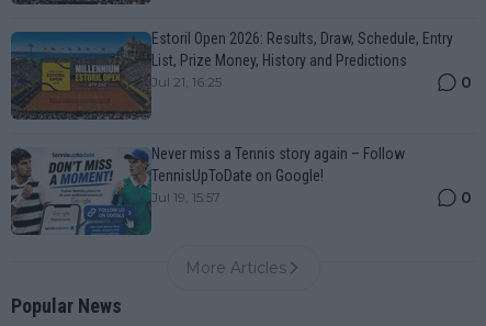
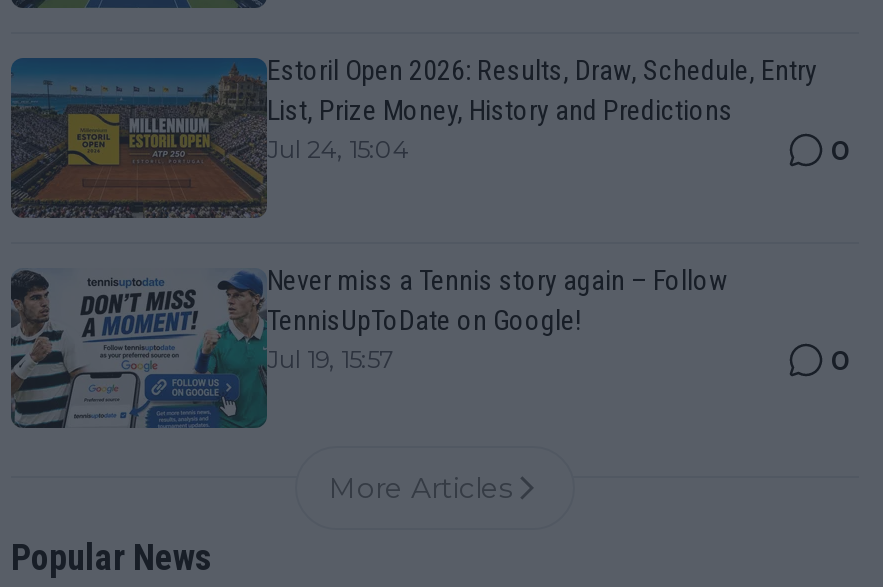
- Jul 21, 16:25
+ Jul 24, 15:04
